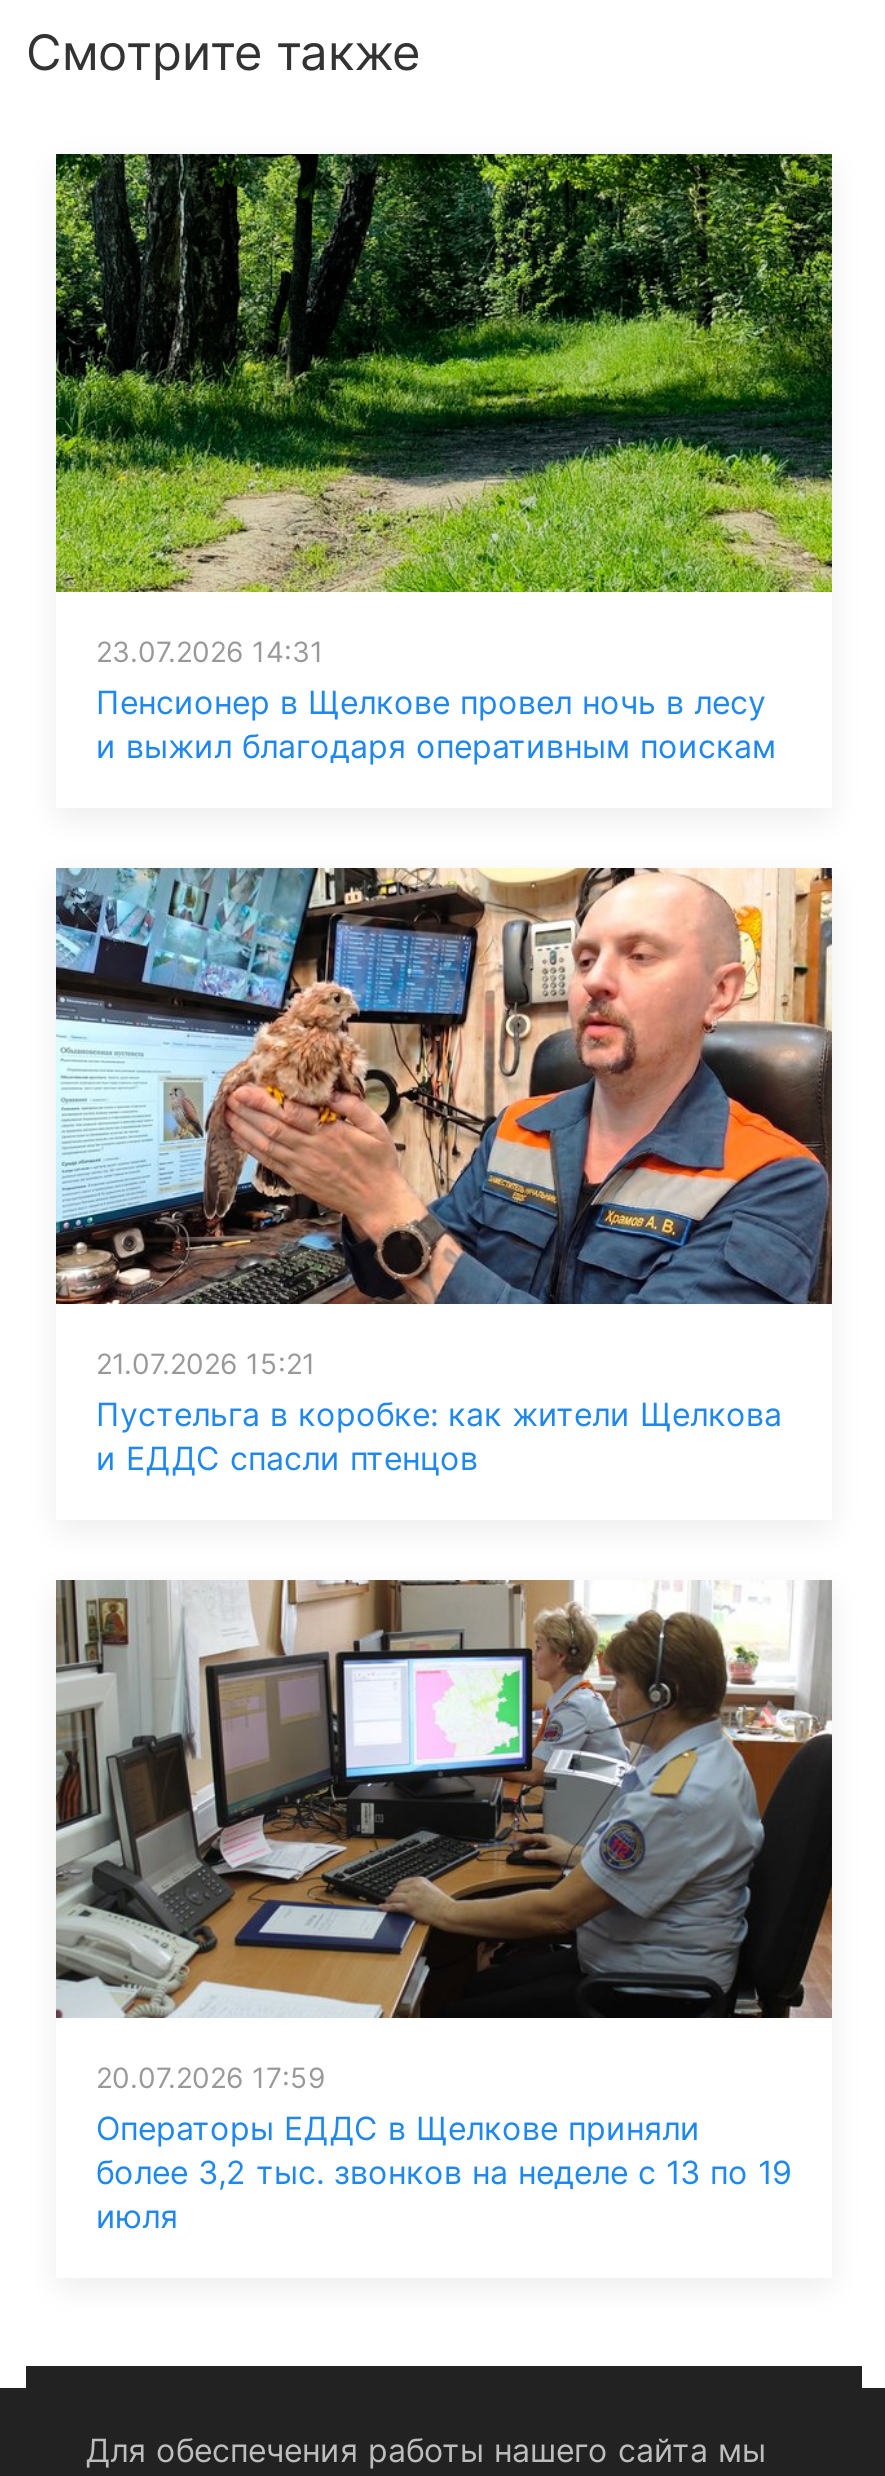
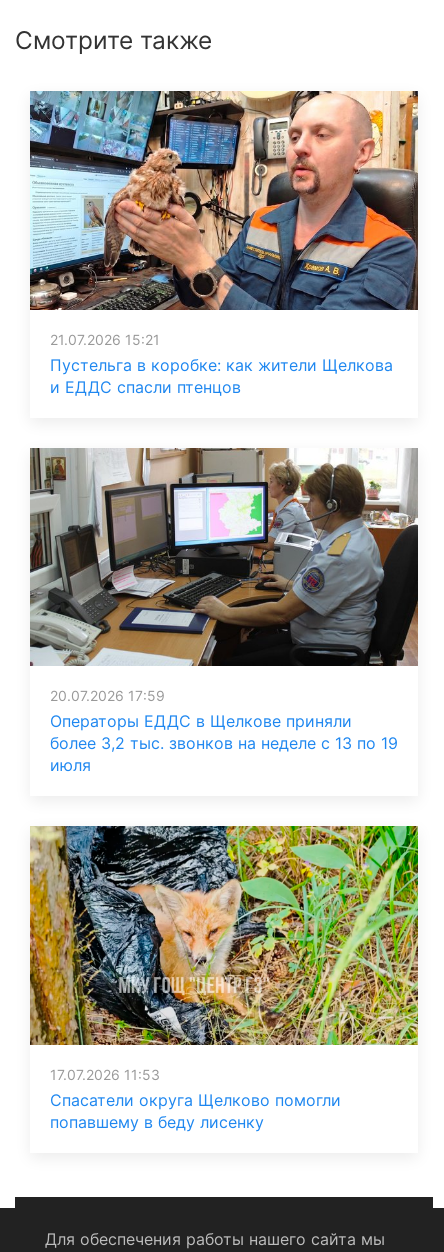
- [image]
- 23.07.2026 14:31
- Пенсионер в Щелкове провел ночь в лесу
- и выжил благодаря оперативным поискам

moved up: [image] | 21.07.2026 15:21 | Пустельга в коробке: как жители Щелкова | и ЕДДС спасли птенцов | 20.07.2026 17:59 | Операторы ЕДДС в Щелкове приняли | более 3,2 тыс. звонков на неделе с 13 по 19 | июля

+ [image]
+ 17.07.2026 11:53
+ Спасатели округа Щелково помогли
+ попавшему в беду лисенку
